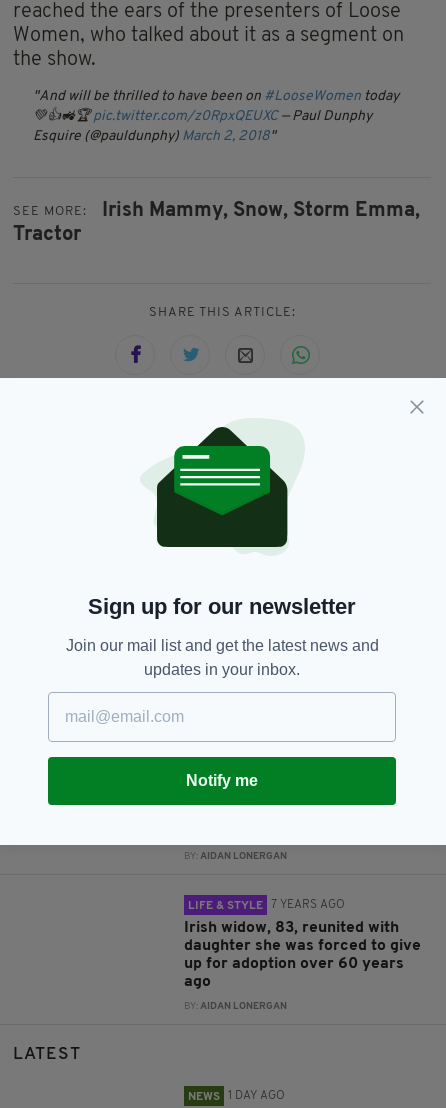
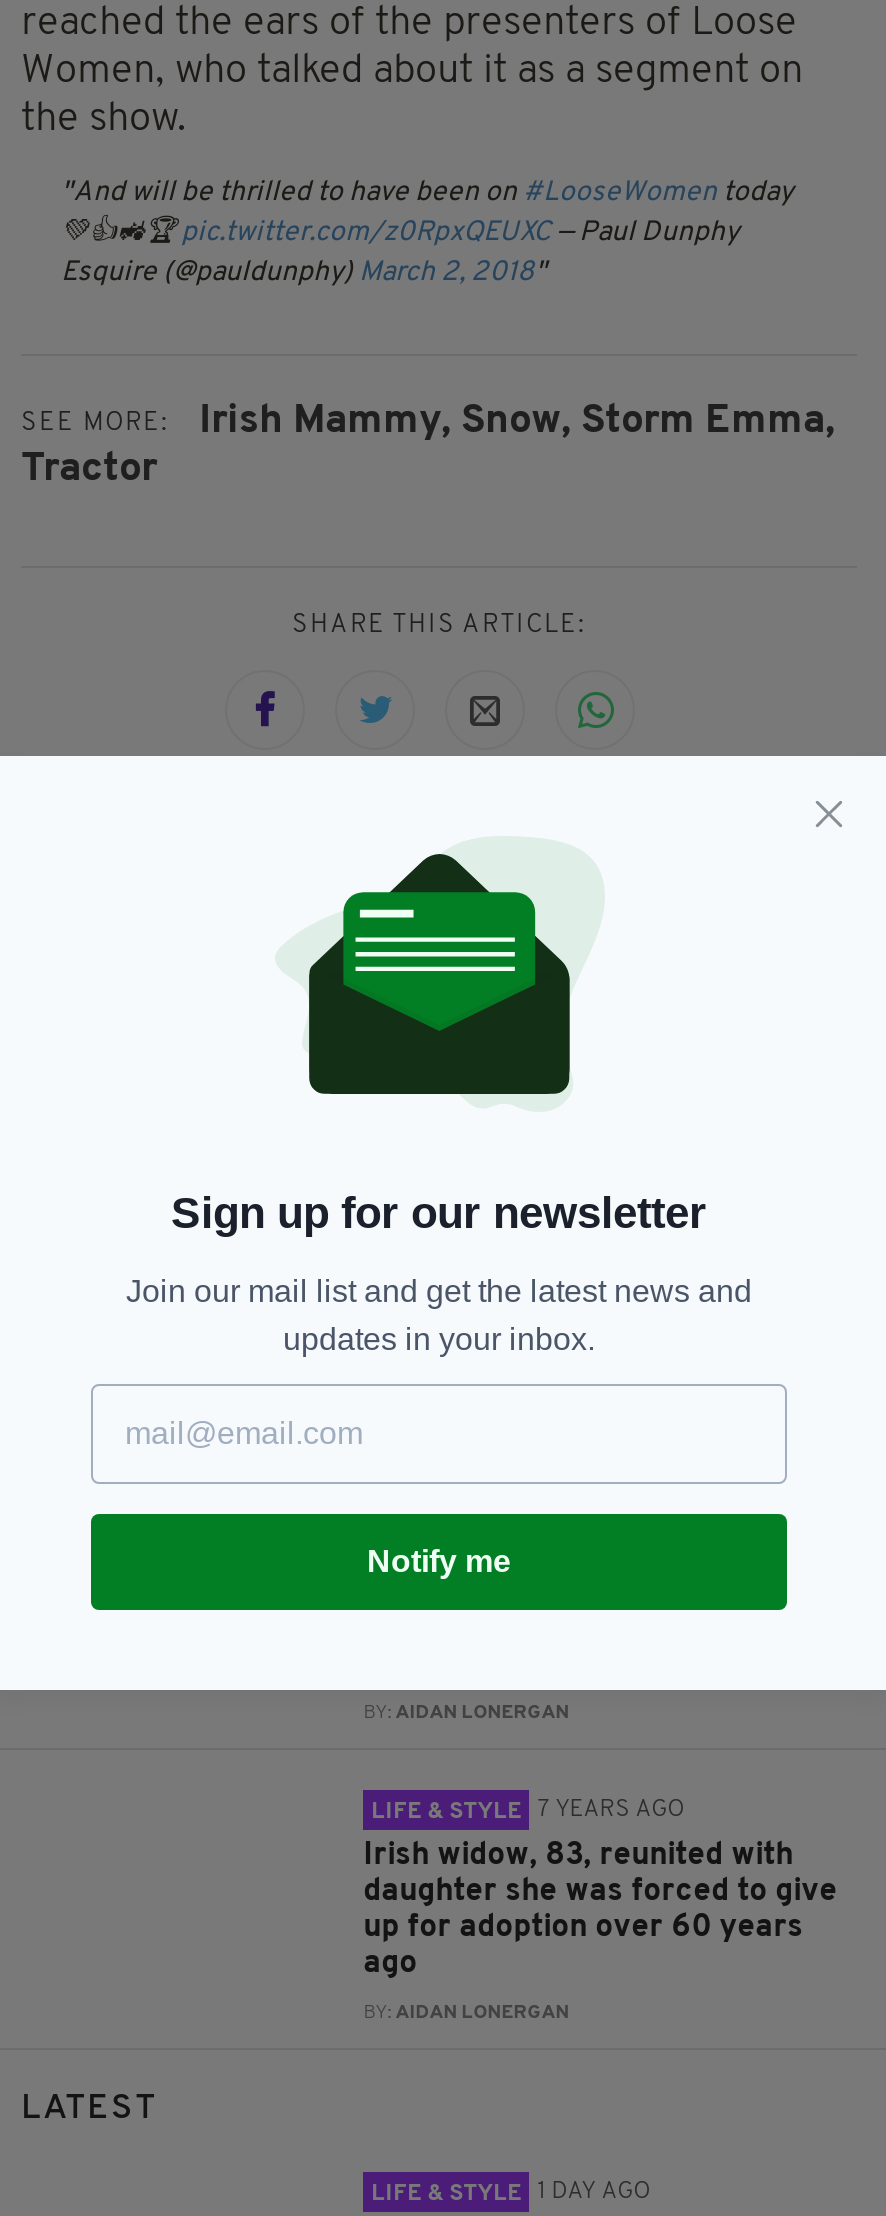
- NEWS
+ LIFE & STYLE
